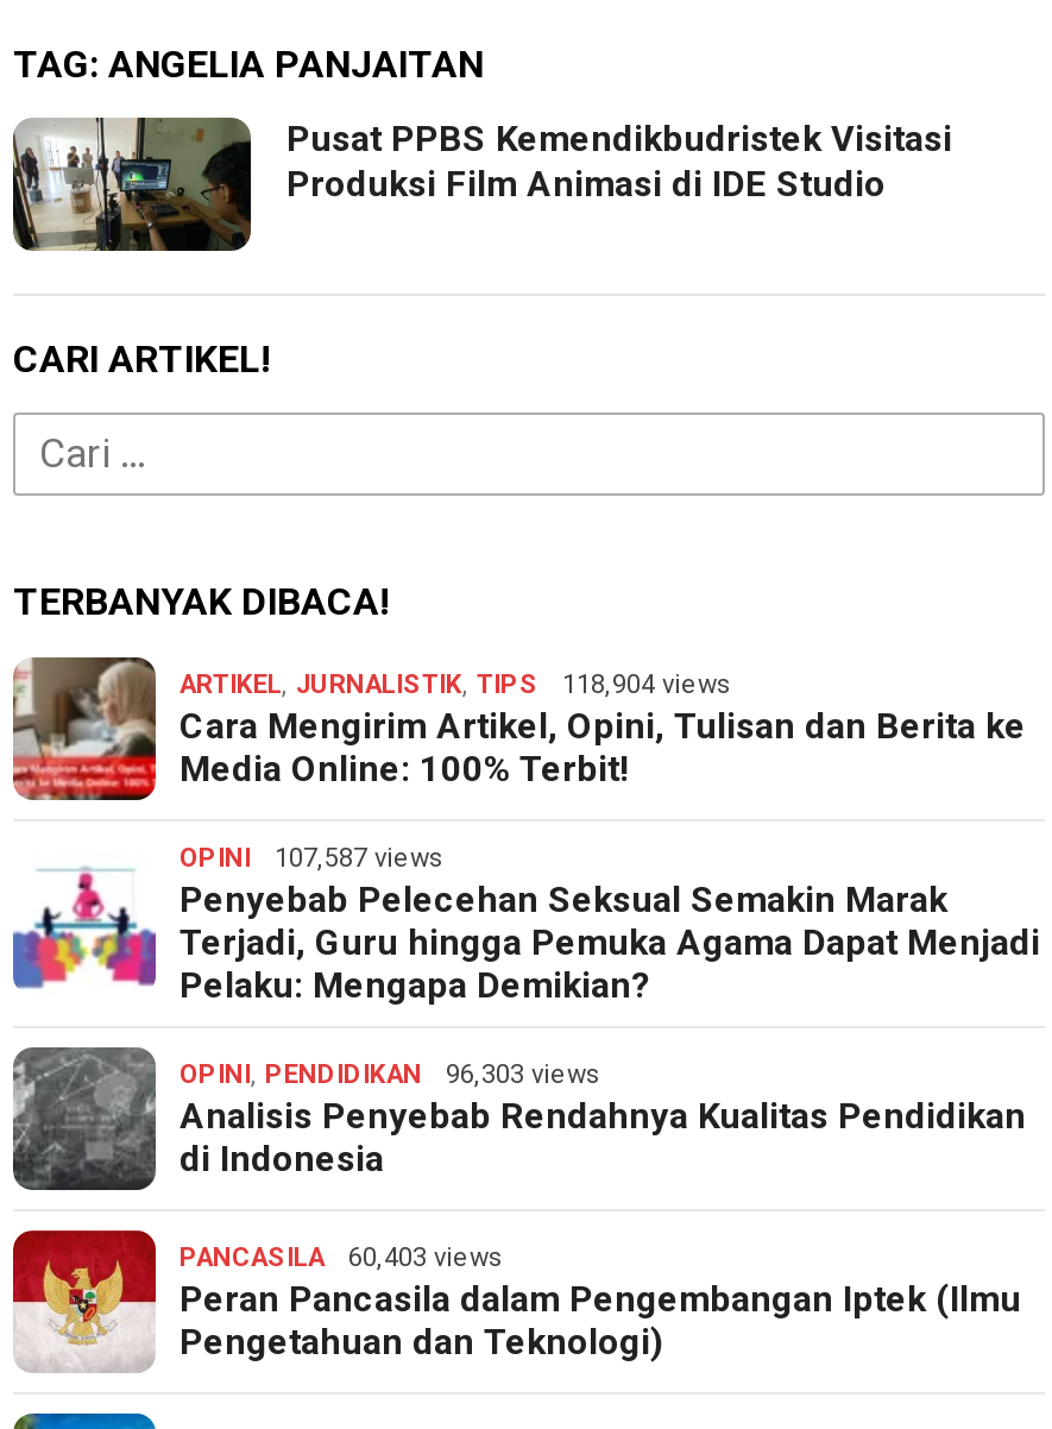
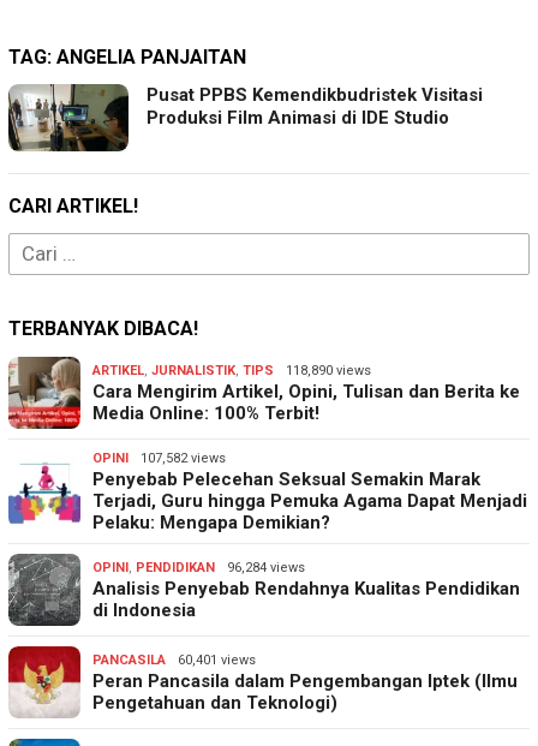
- ARTIKEL, JURNALISTIK, TIPS 118,904 views
+ ARTIKEL, JURNALISTIK, TIPS 118,890 views

- OPINI 107,587 views
+ OPINI 107,582 views

- OPINI, PENDIDIKAN 96,303 views
+ OPINI, PENDIDIKAN 96,284 views

- PANCASILA 60,403 views
+ PANCASILA 60,401 views
